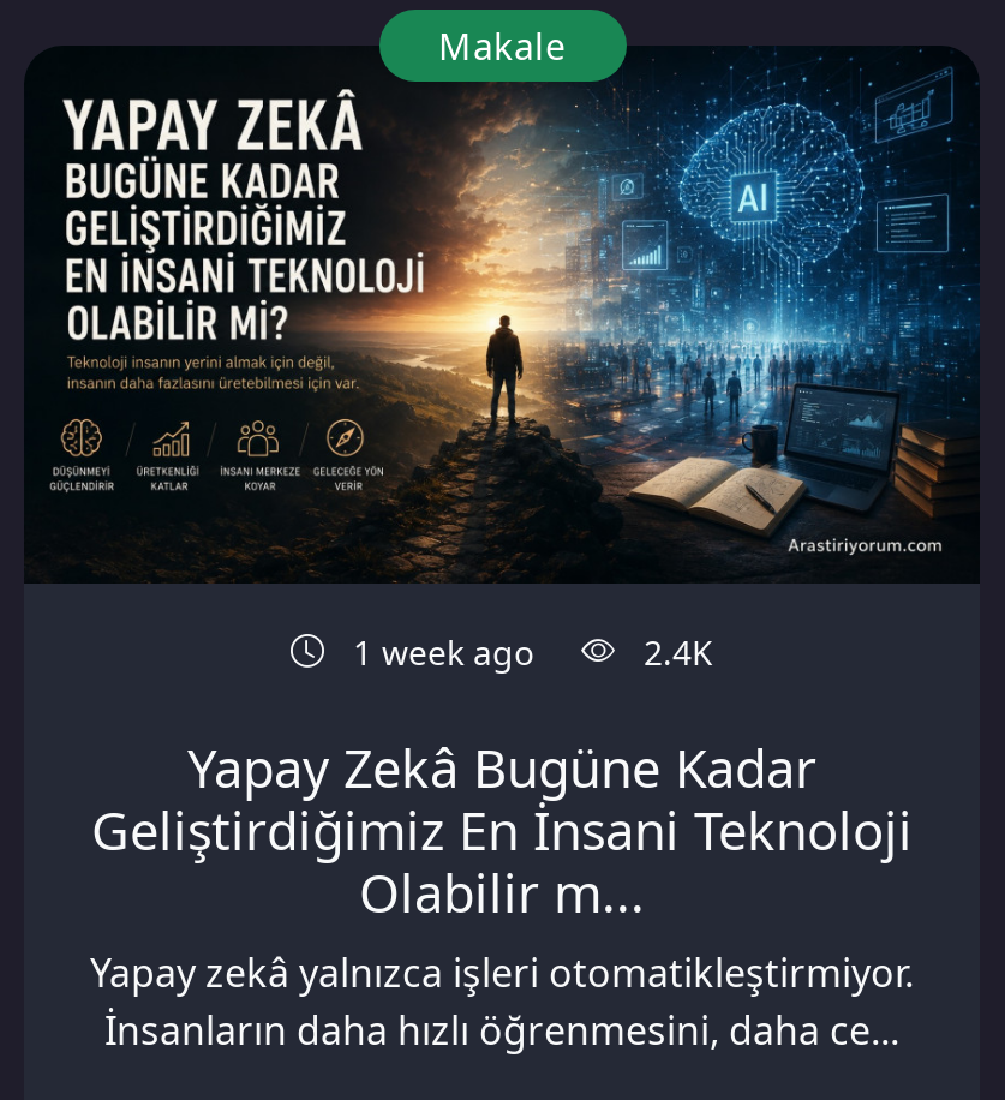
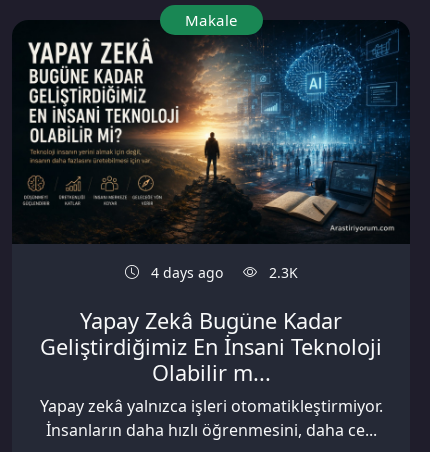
- 1 week ago
- 2.4K
+ 4 days ago
+ 2.3K
